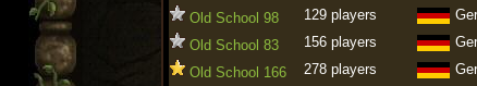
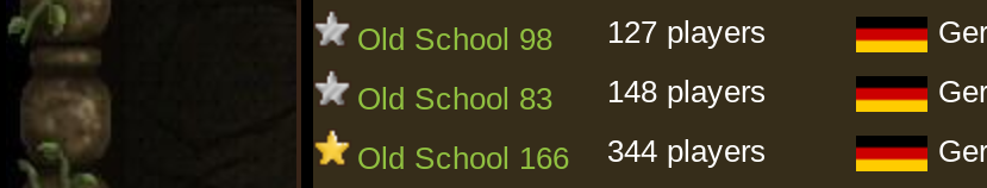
- Old School 98 129 players
+ Old School 98 127 players

- Old School 83 156 players
+ Old School 83 148 players

- Old School 166 278 players
+ Old School 166 344 players
